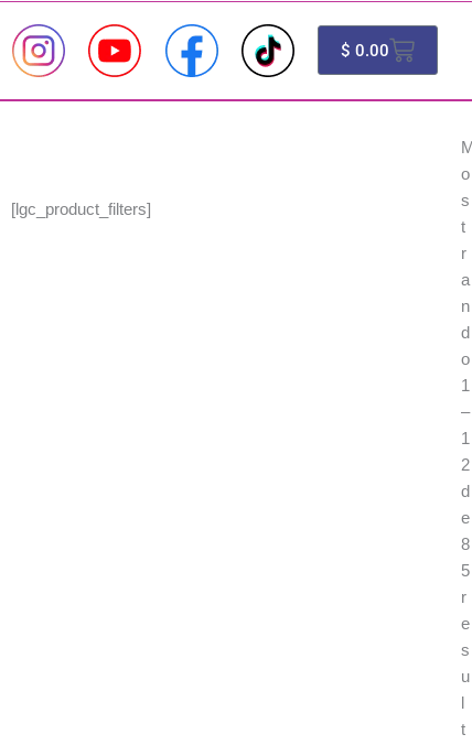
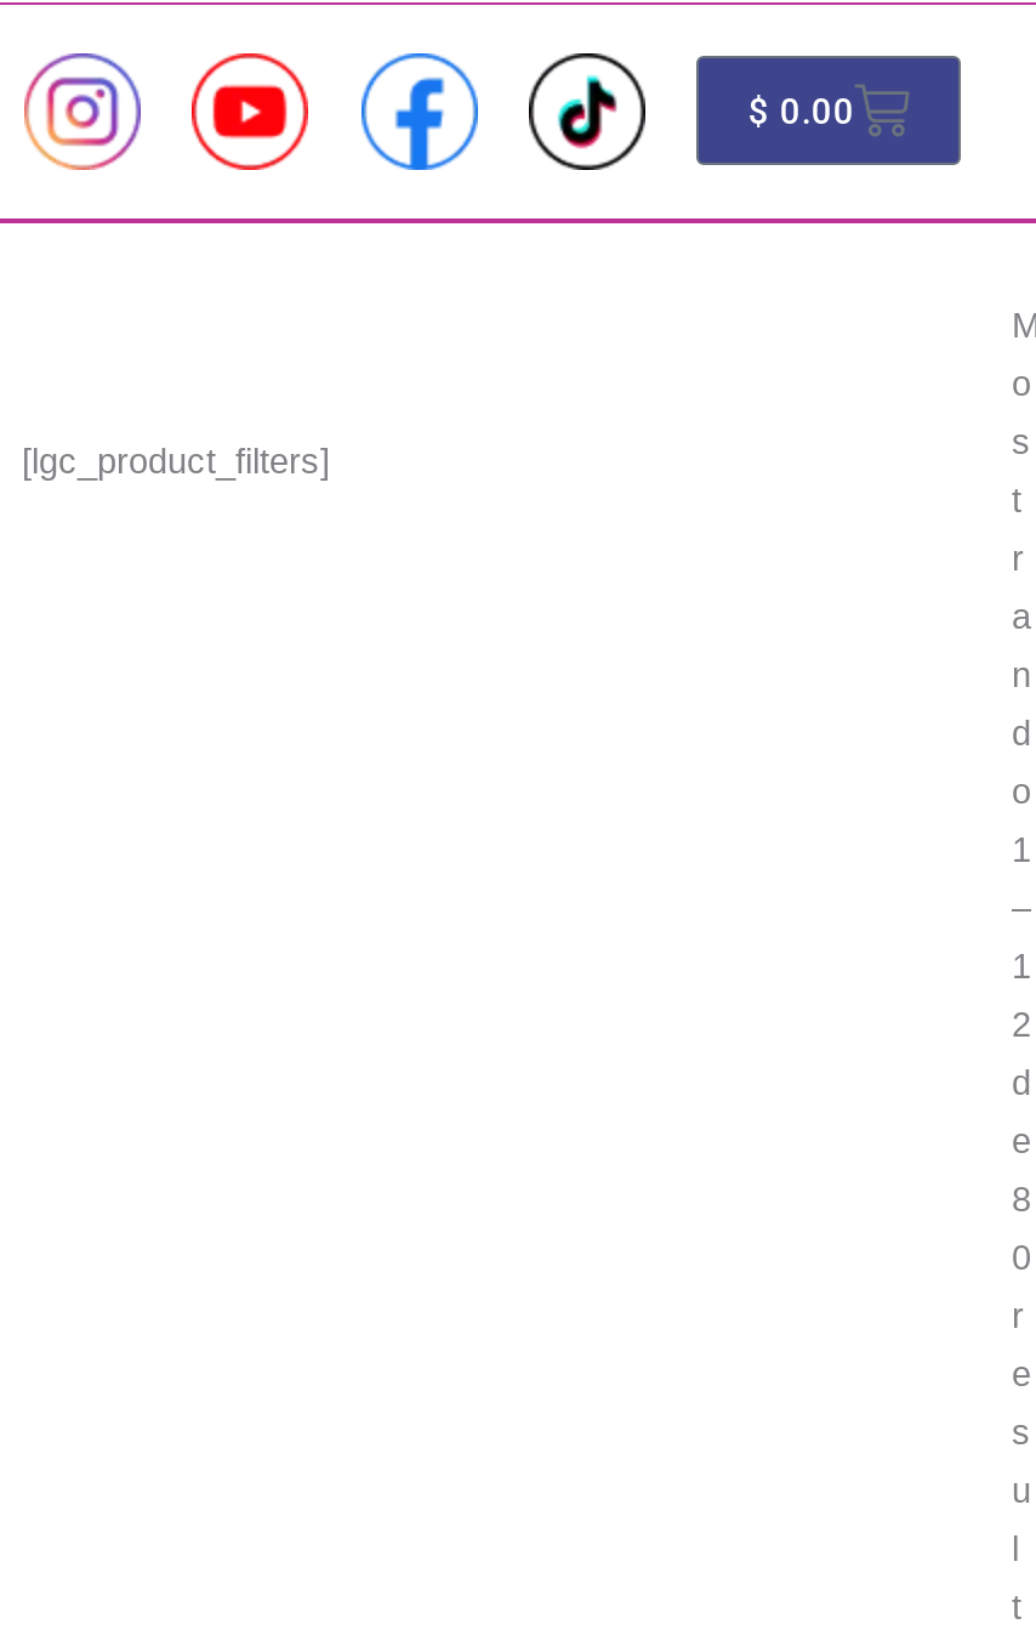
- 5
+ 0
